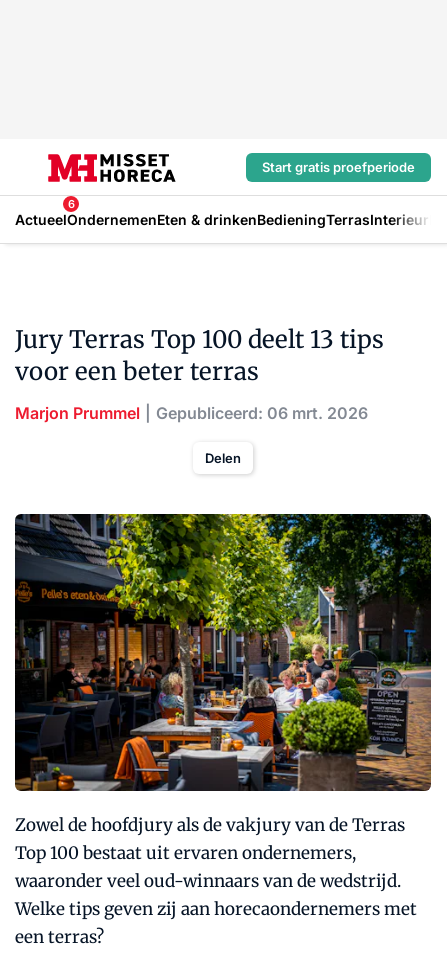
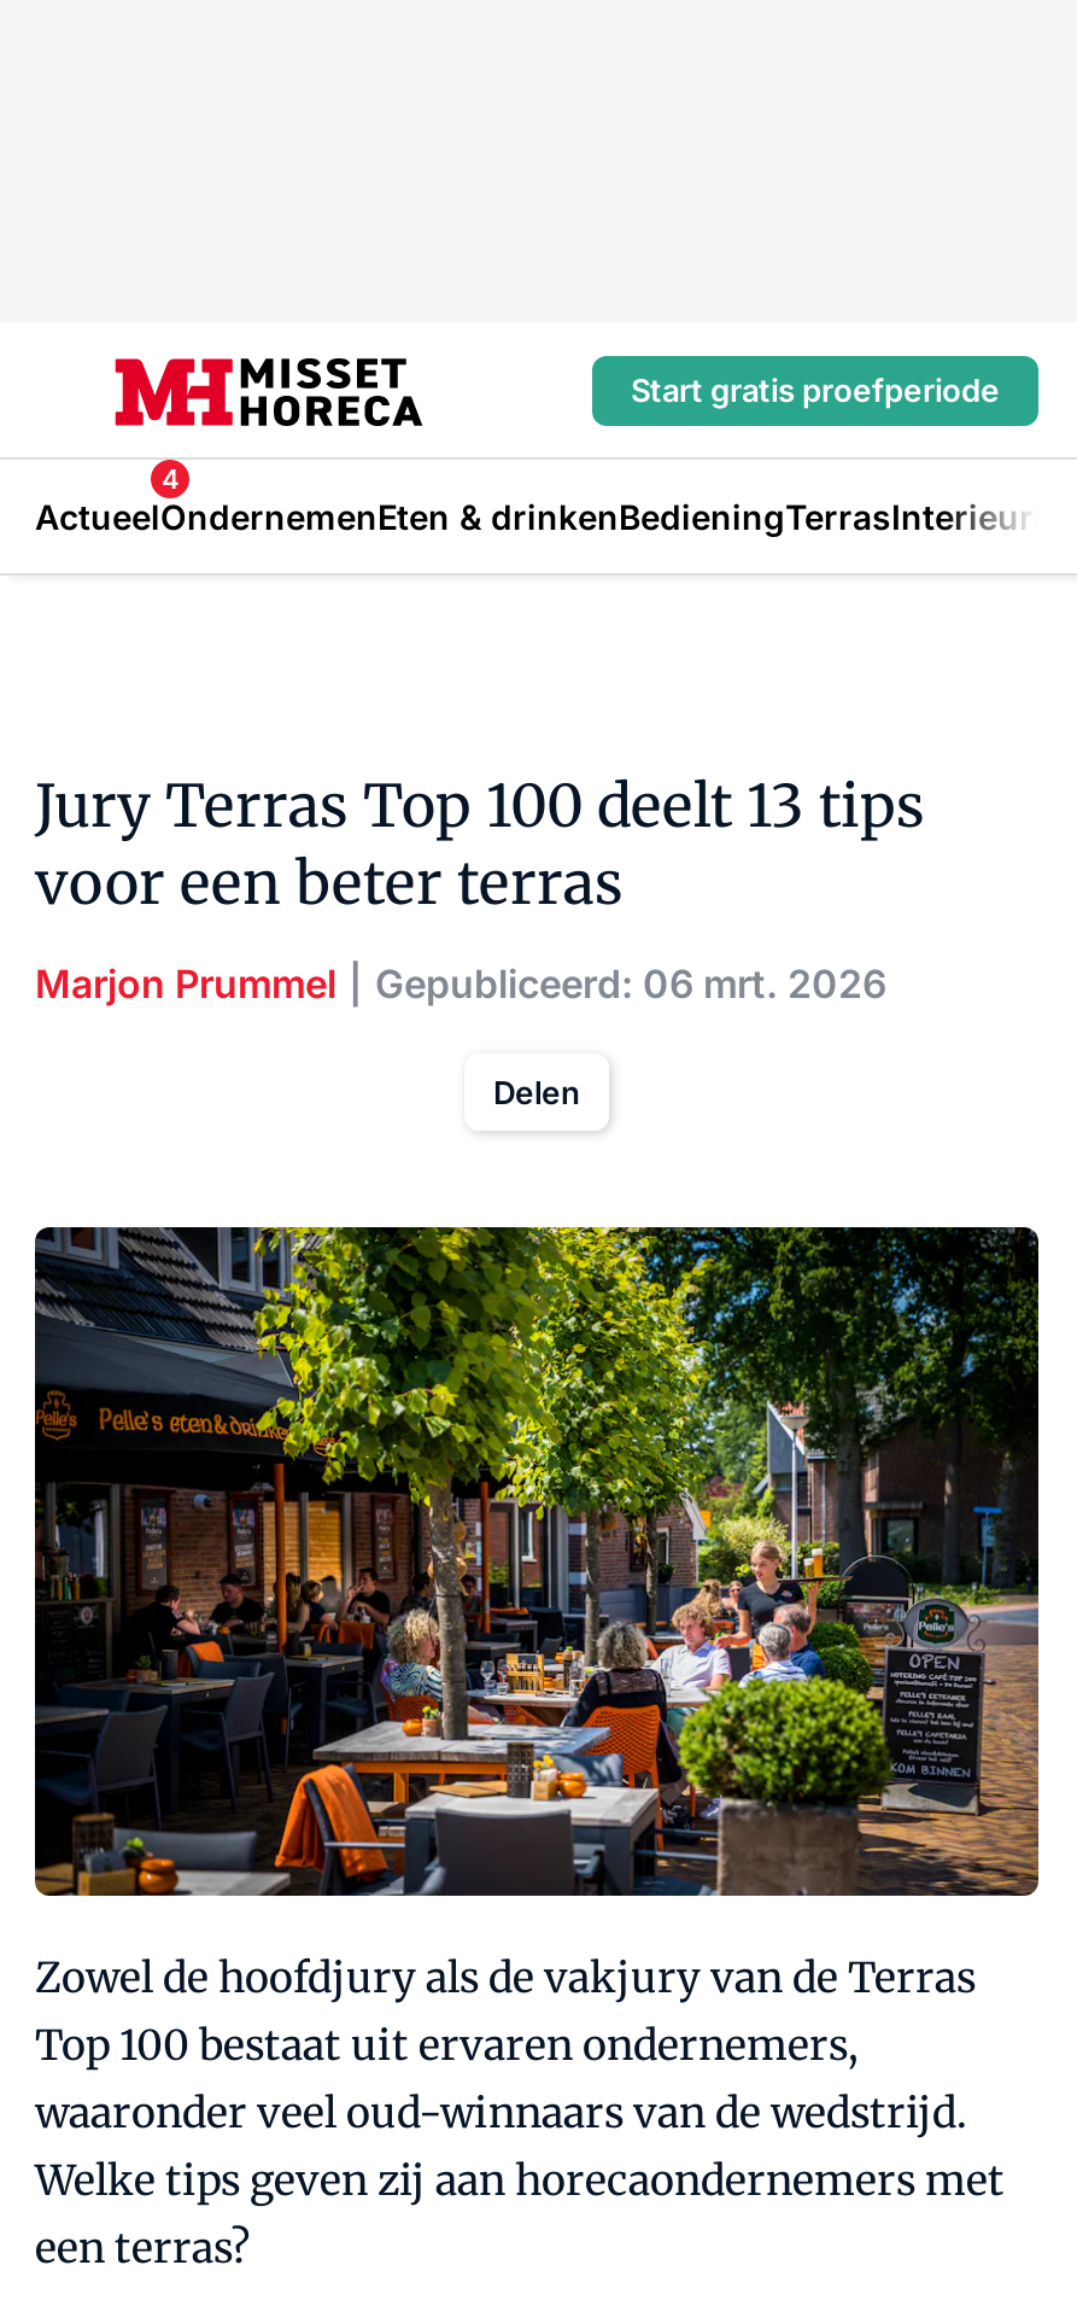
- 6
+ 4
